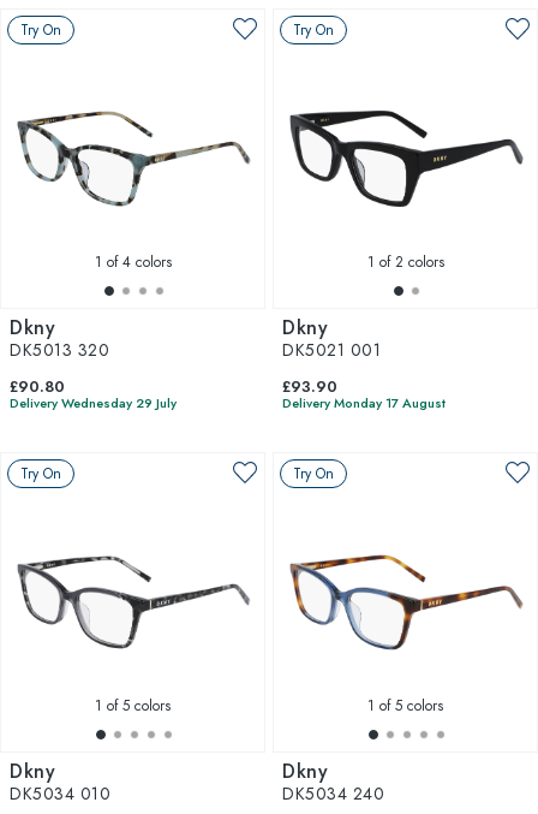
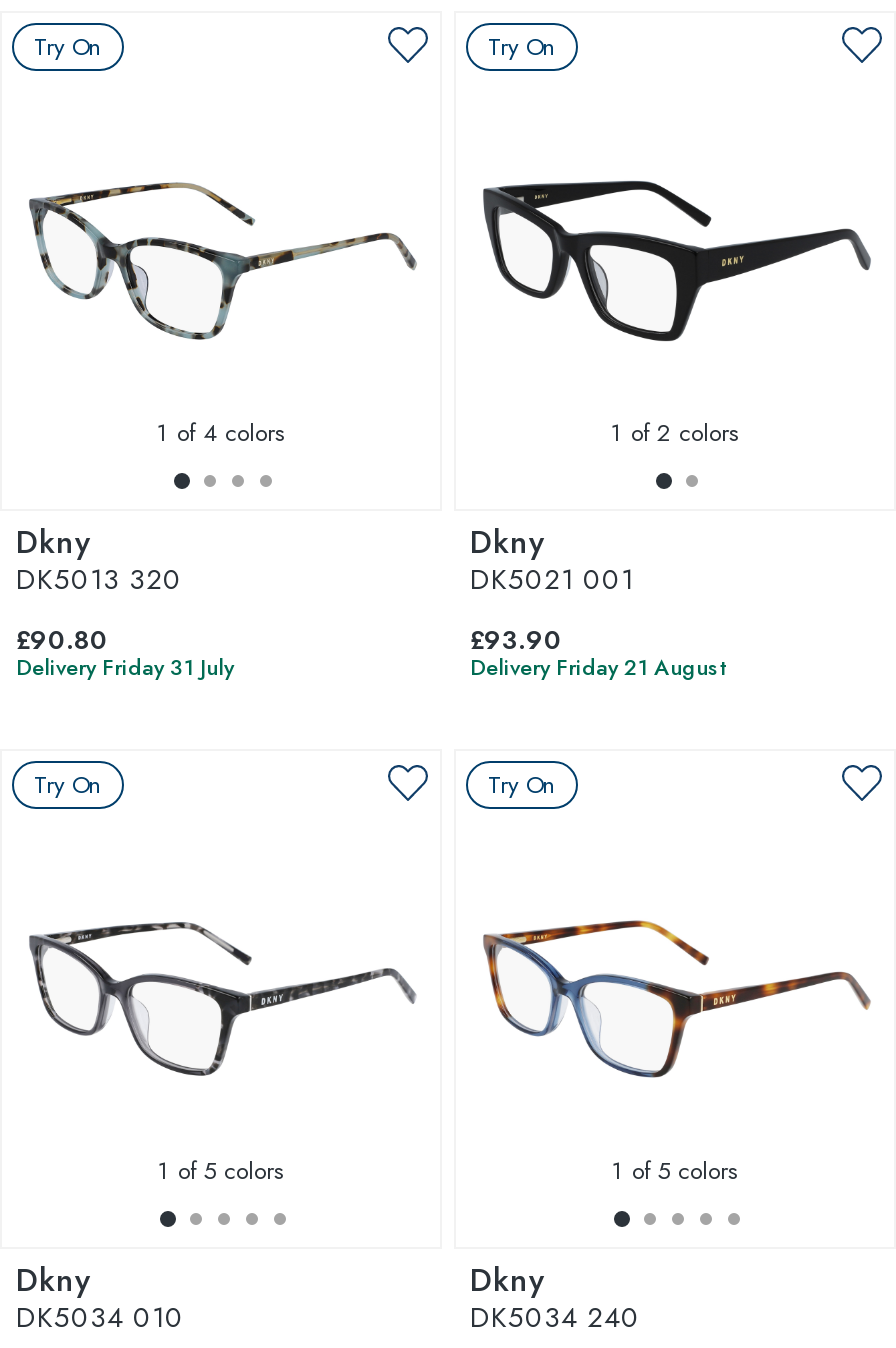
- Delivery Wednesday 29 July
+ Delivery Friday 31 July

- Delivery Monday 17 August
+ Delivery Friday 21 August
